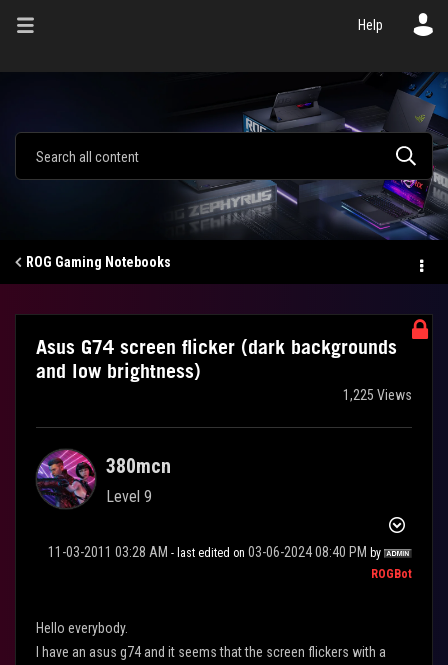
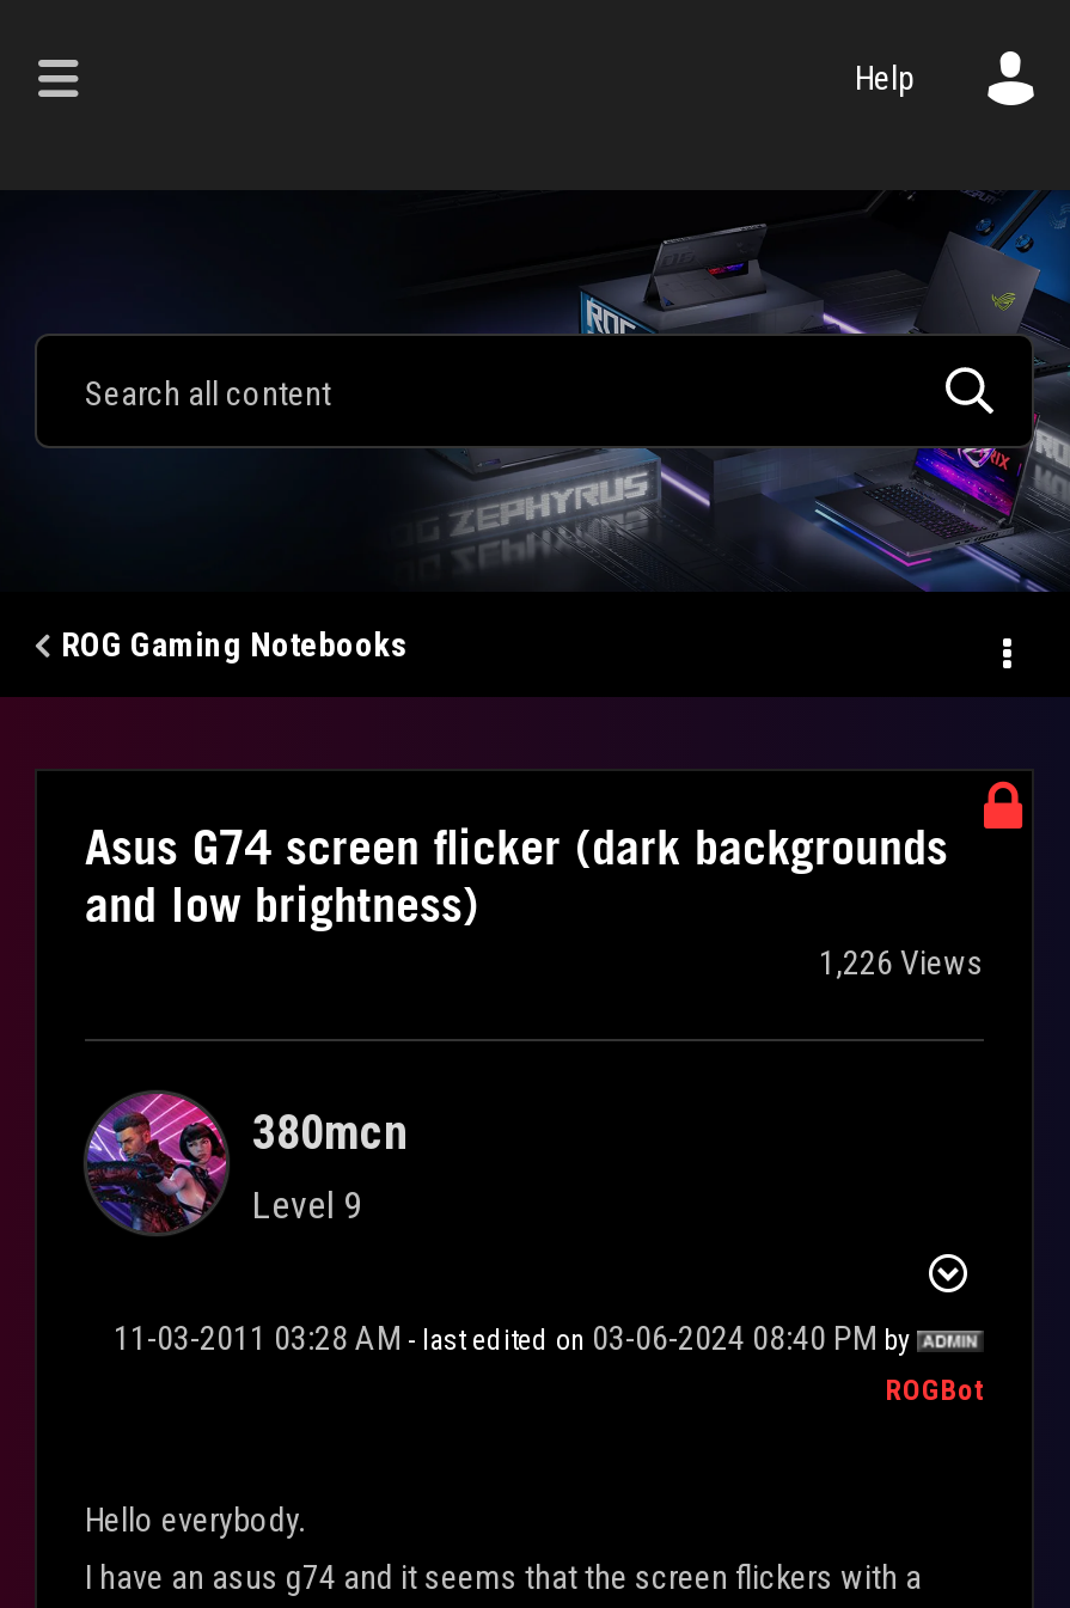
- 1,225 Views
+ 1,226 Views
